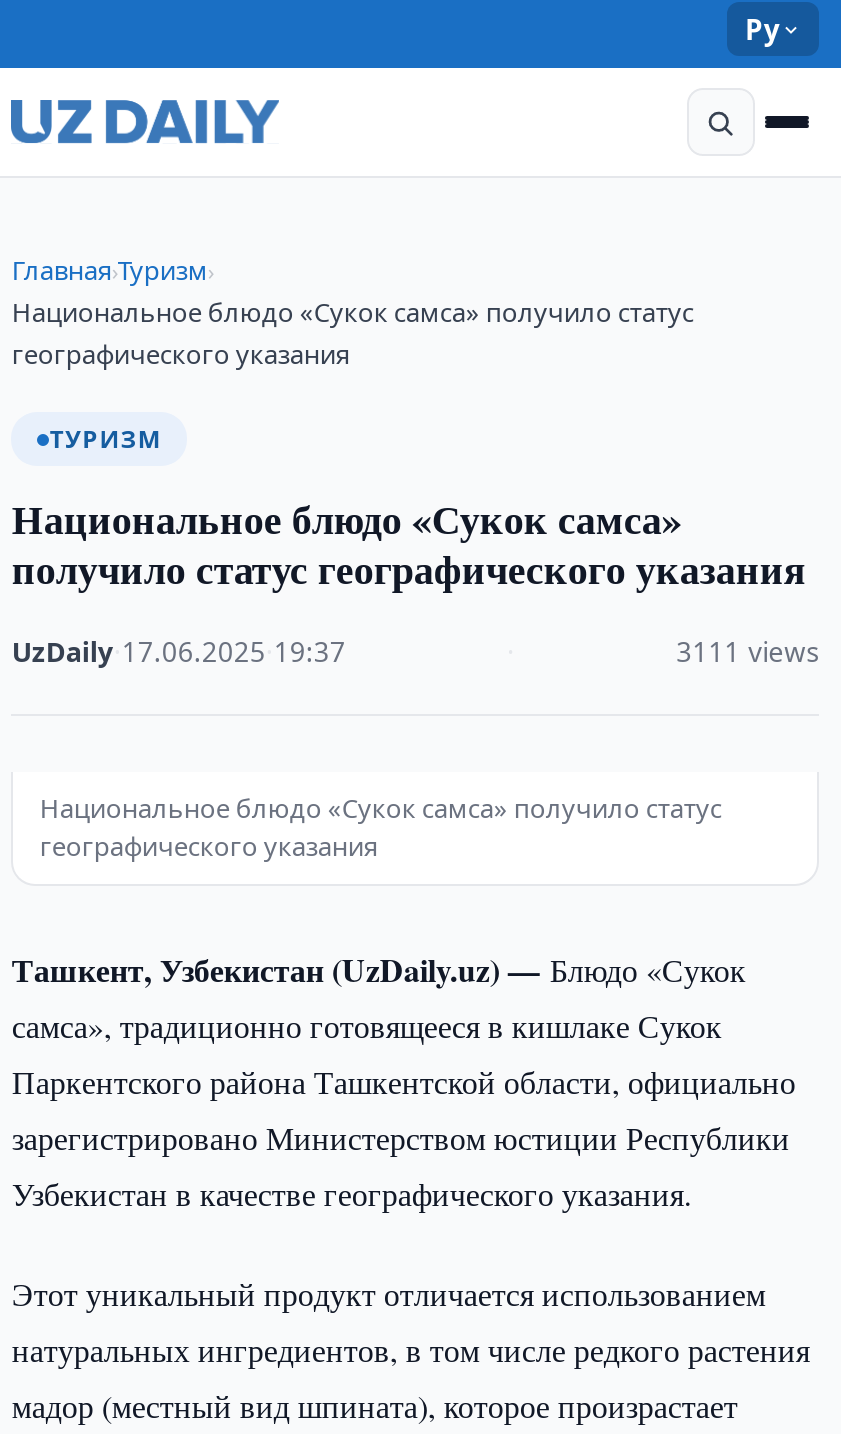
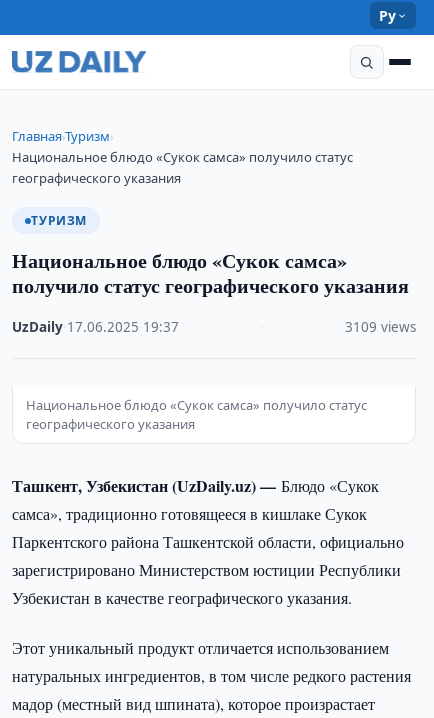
- 3111 views
+ 3109 views
